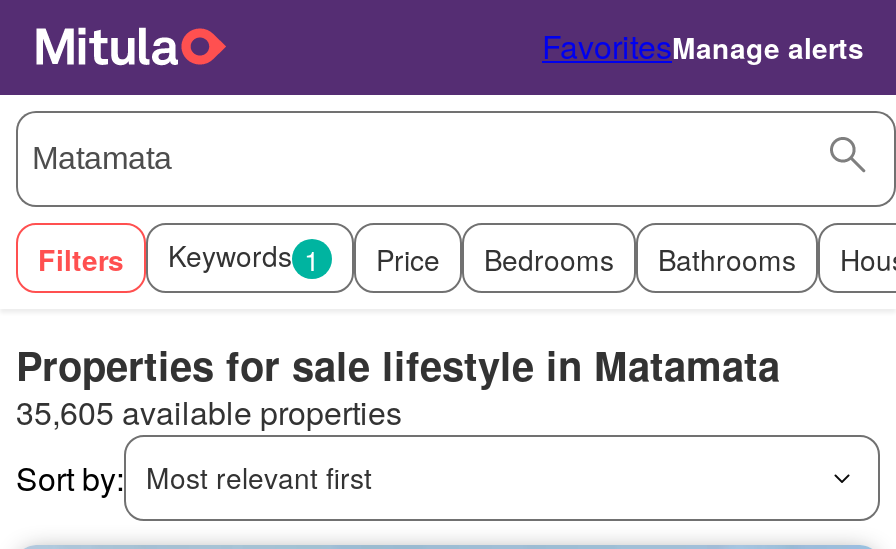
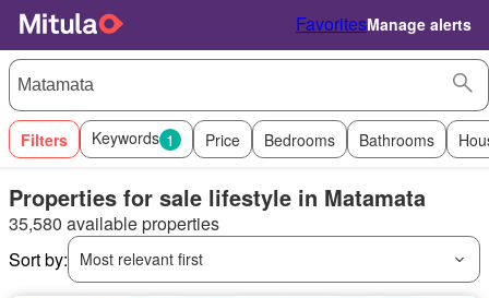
- 35,605 available properties
+ 35,580 available properties
